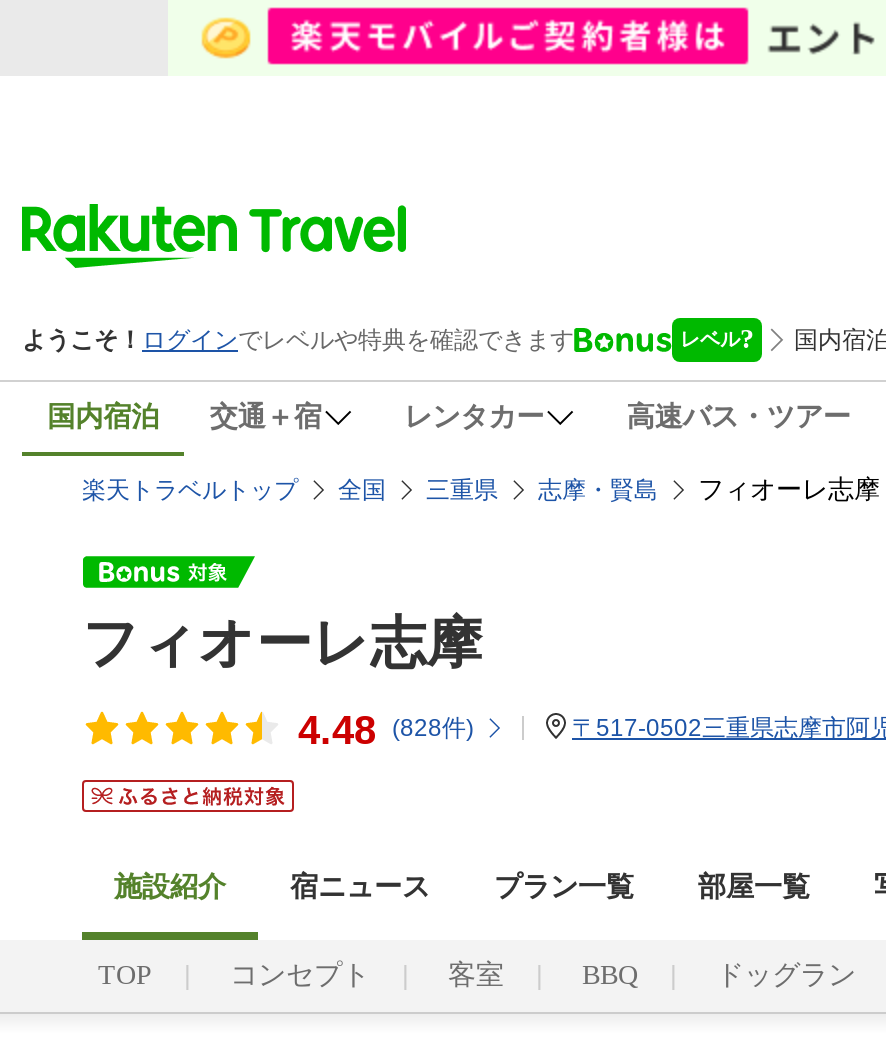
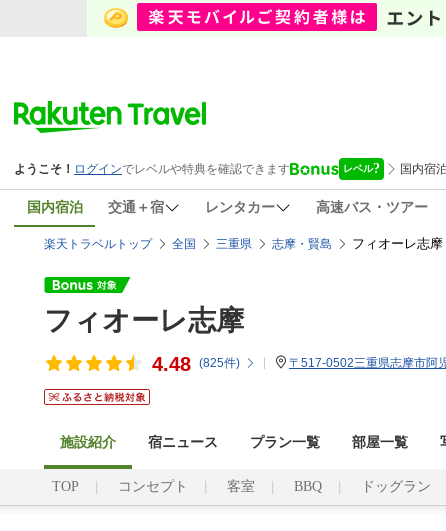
- 4.48 (828件)
+ 4.48 (825件)
